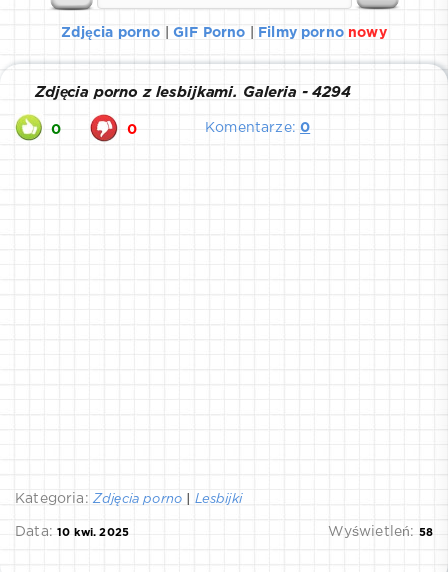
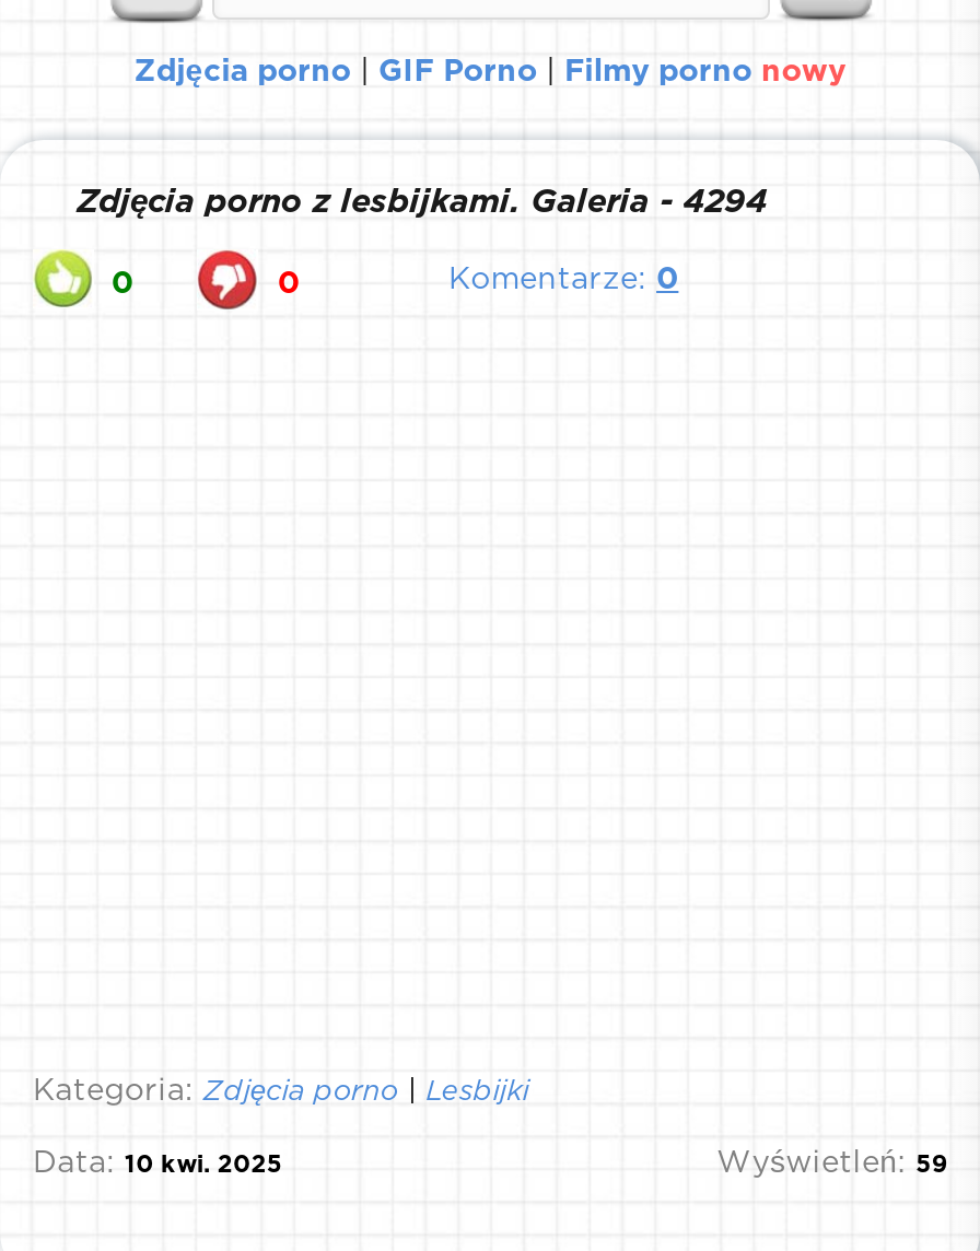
- Wyświetleń: 58
+ Wyświetleń: 59
